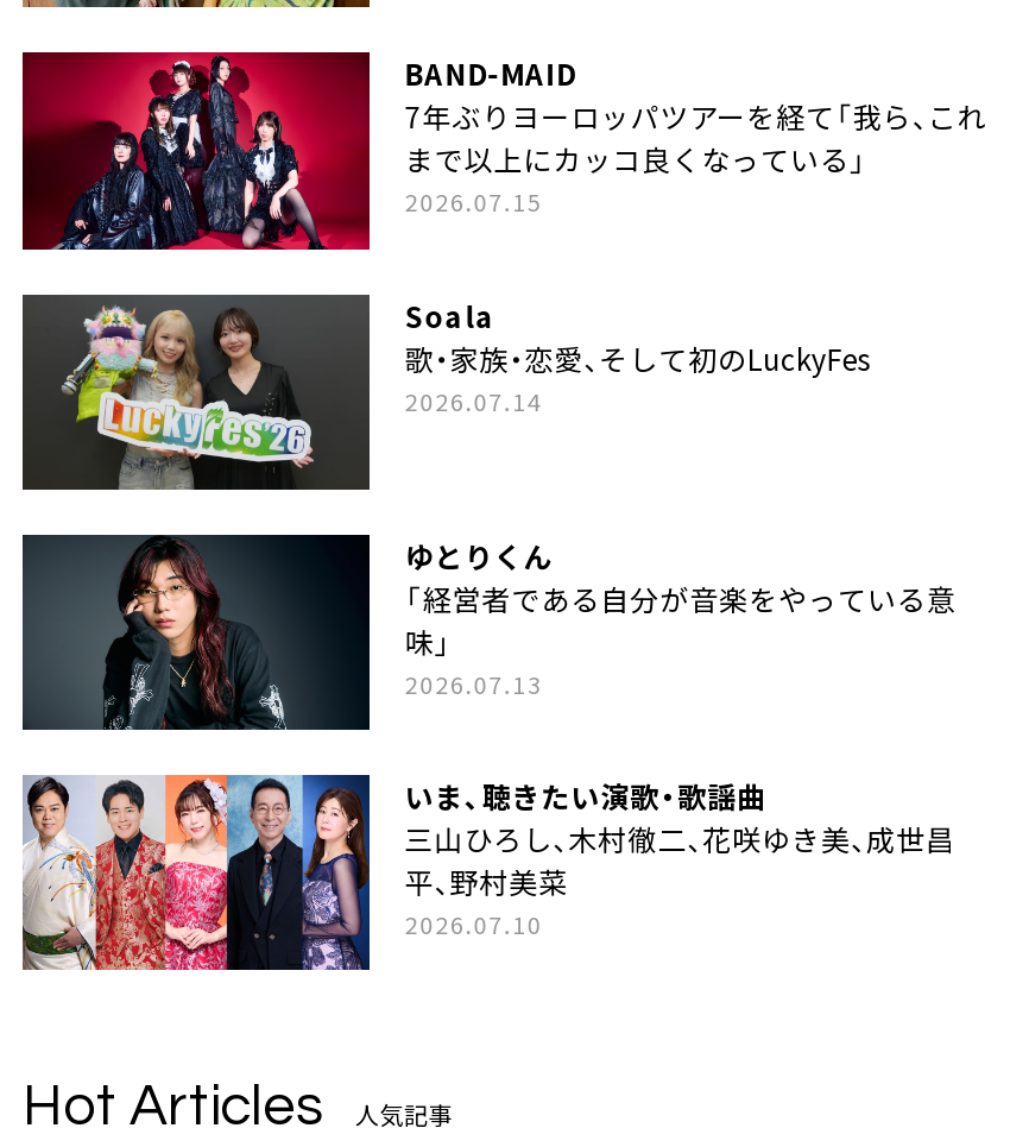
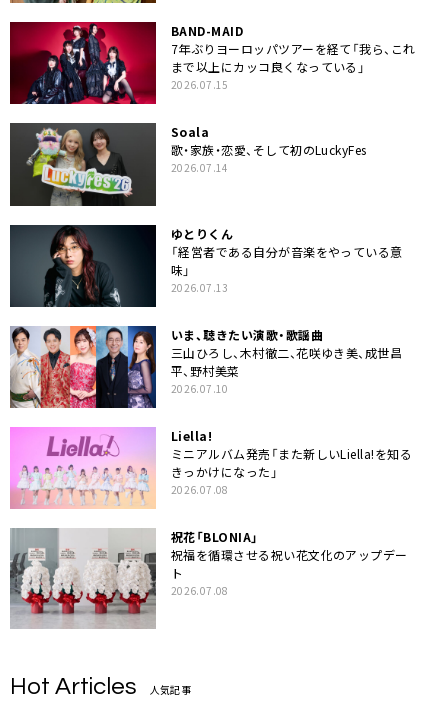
+ [image]
+ Liella!
+ ミニアルバム発売「また新しいLiella!を知る
+ きっかけになった」
+ 2026.07.08
+ 祝花「BLONIA」
+ 祝福を循環させる祝い花文化のアップデー
+ ト
+ 2026.07.08

+ [image]
